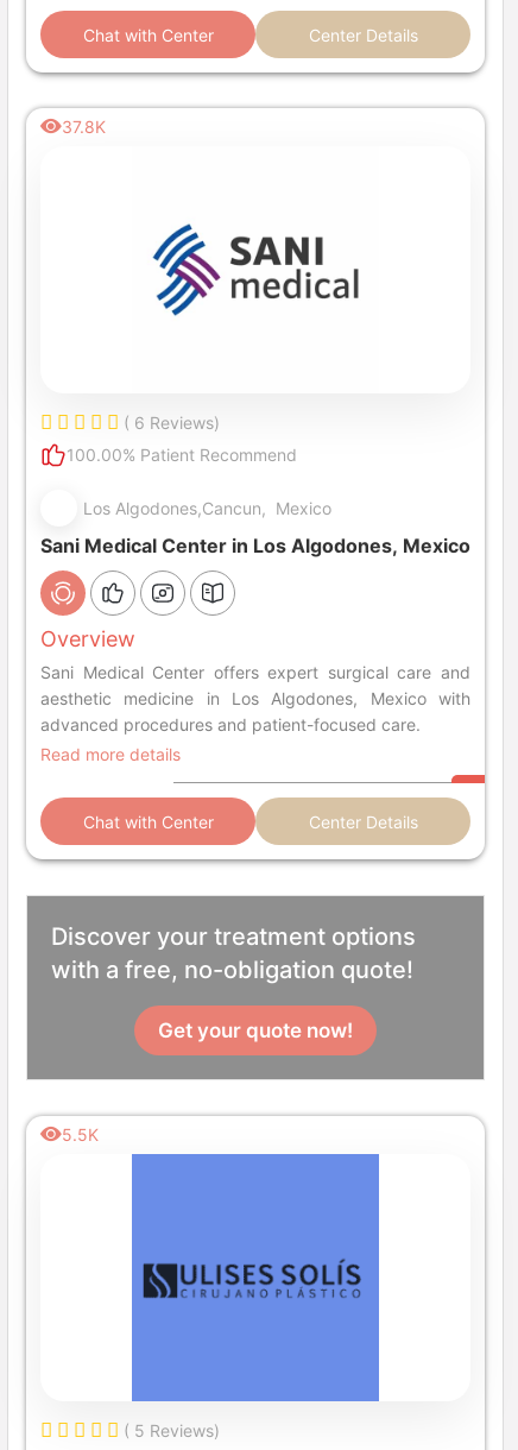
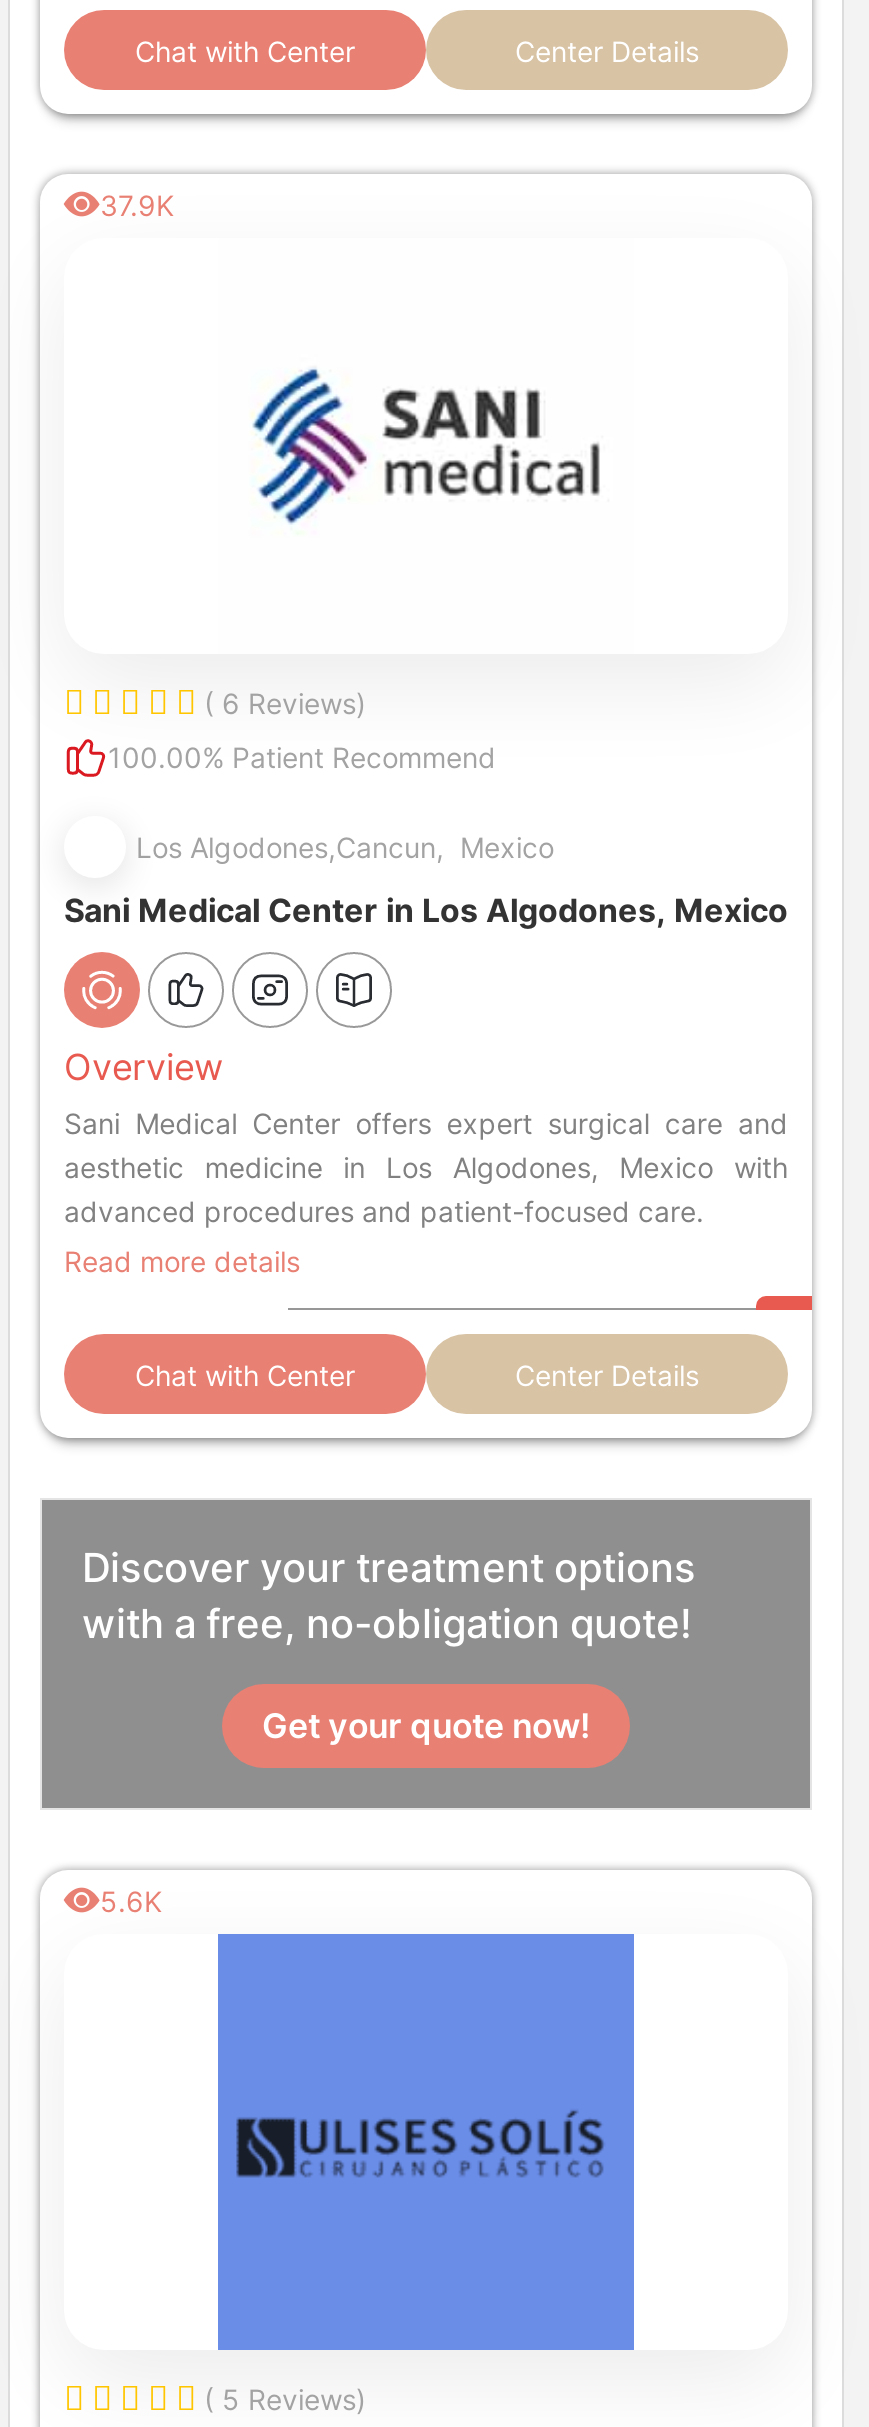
- 37.8K
+ 37.9K

- 5.5K
+ 5.6K
